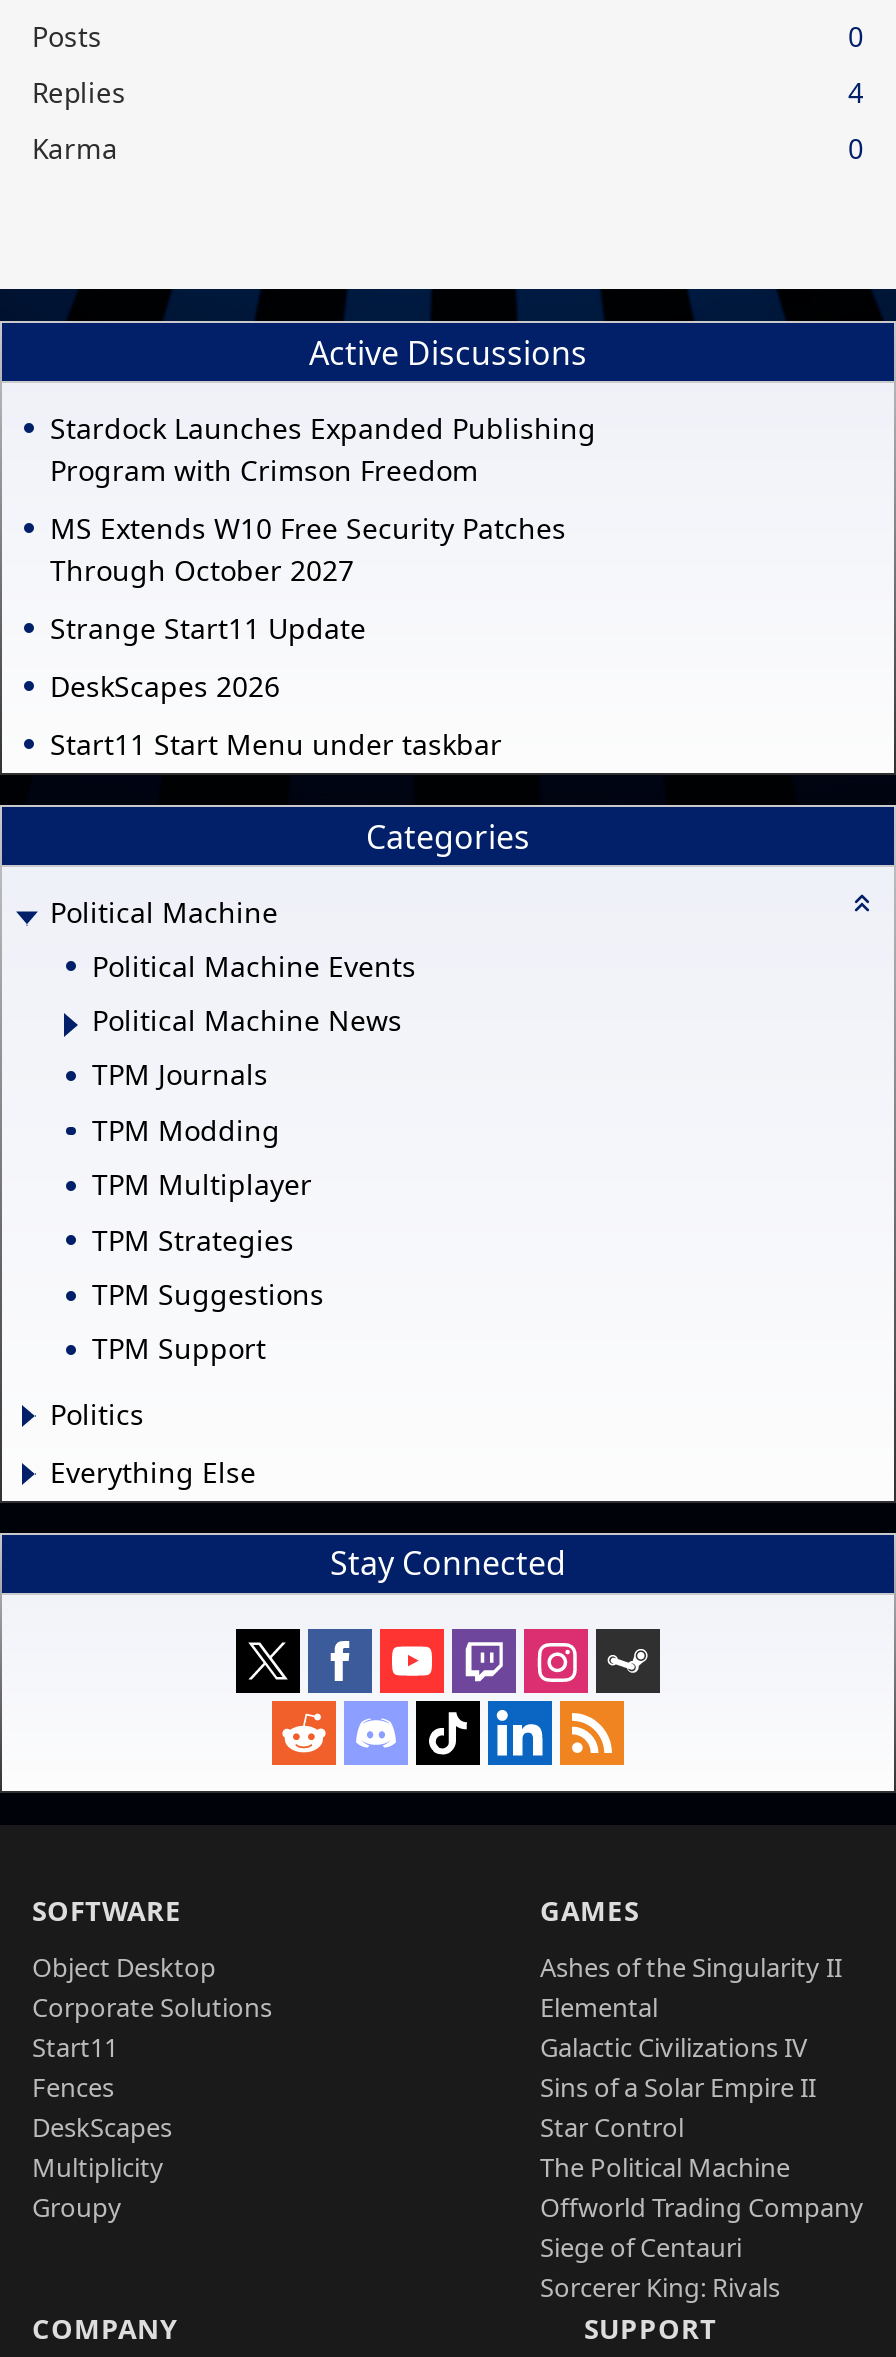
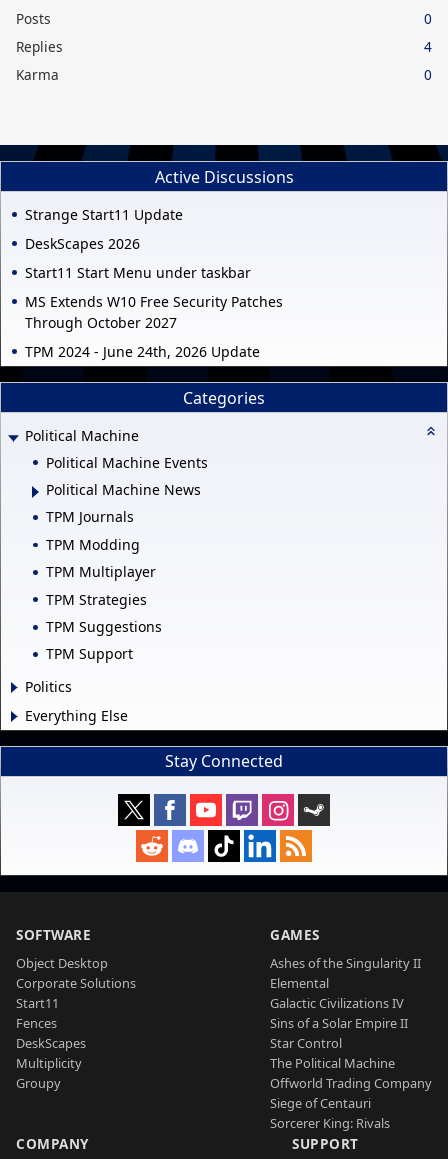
- Stardock Launches Expanded Publishing
- Program with Crimson Freedom

moved down: MS Extends W10 Free Security Patches | Through October 2027

moved up: Strange Start11 Update | DeskScapes 2026 | Start11 Start Menu under taskbar

+ TPM 2024 - June 24th, 2026 Update
